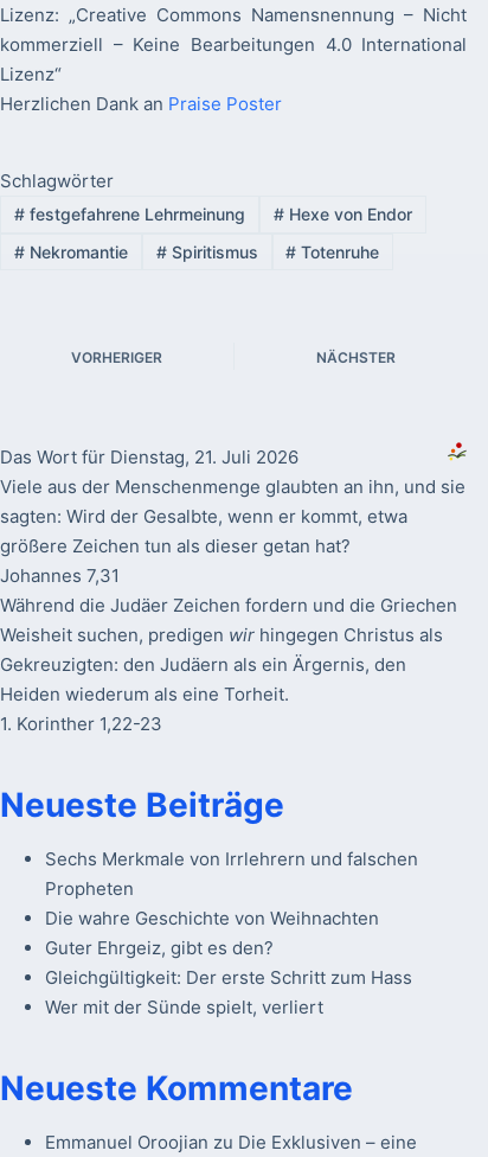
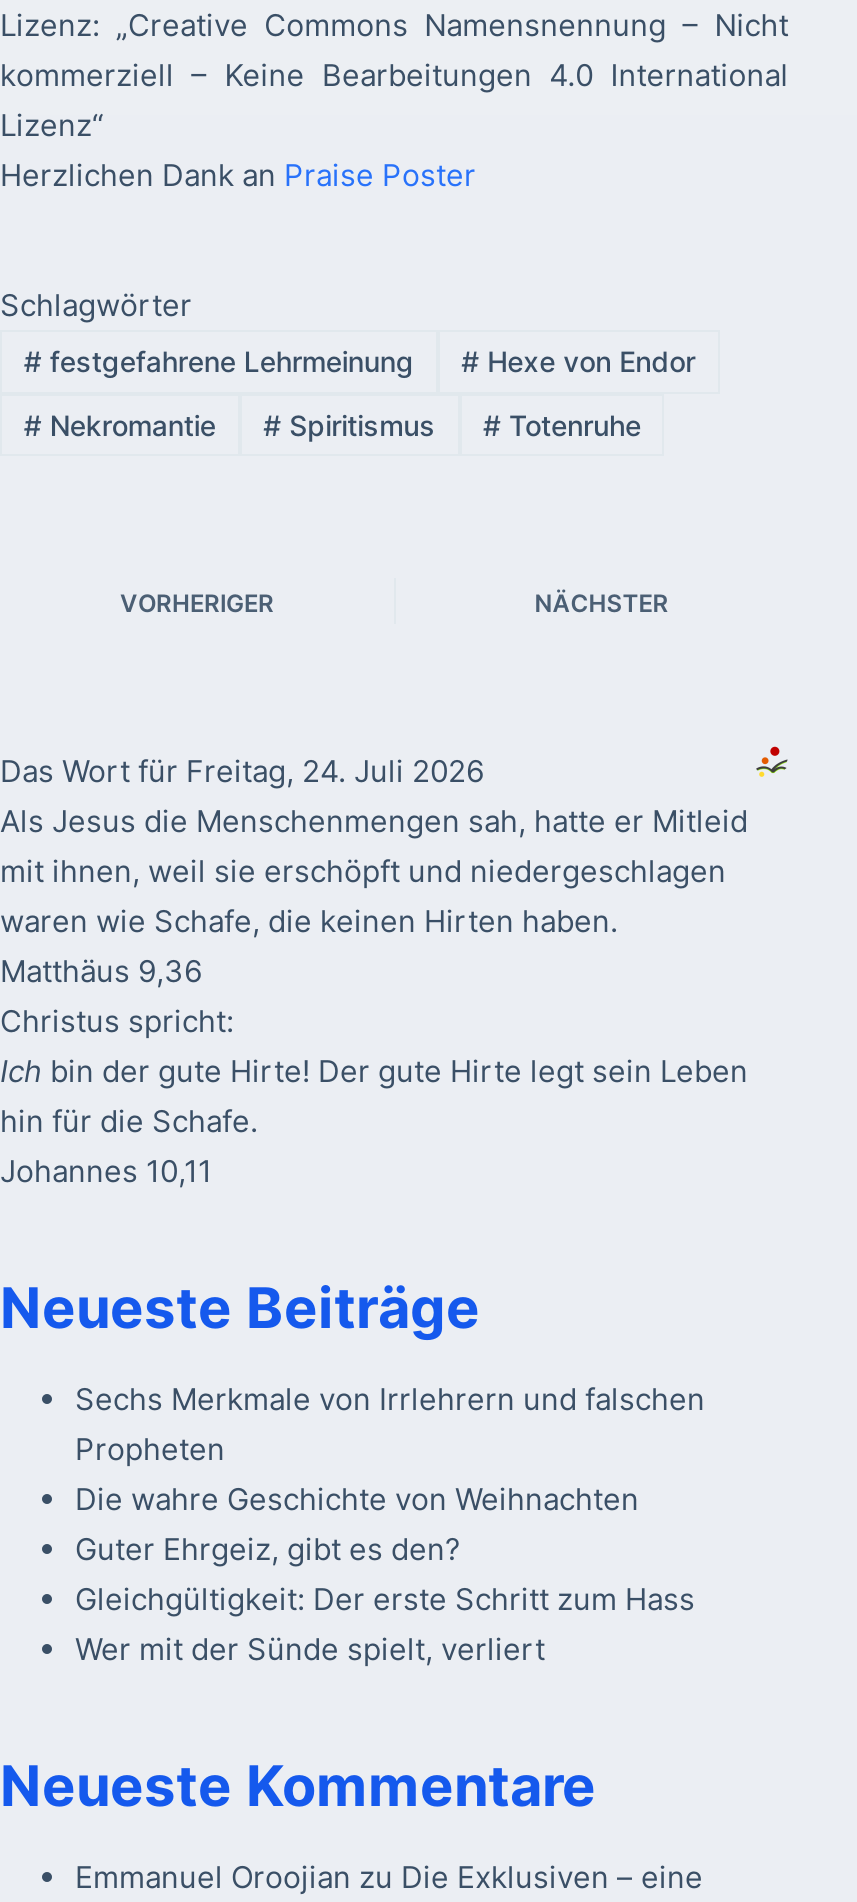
- Das Wort für Dienstag, 21. Juli 2026
- Viele aus der Menschenmenge glaubten an ihn, und sie
- sagten: Wird der Gesalbte, wenn er kommt, etwa
- größere Zeichen tun als dieser getan hat?
- Johannes 7,31
- Während die Judäer Zeichen fordern und die Griechen
- Weisheit suchen, predigen wir hingegen Christus als
- Gekreuzigten: den Judäern als ein Ärgernis, den
- Heiden wiederum als eine Torheit.
- 1. Korinther 1,22-23
+ Das Wort für Freitag, 24. Juli 2026
+ Als Jesus die Menschenmengen sah, hatte er Mitleid
+ mit ihnen, weil sie erschöpft und niedergeschlagen
+ waren wie Schafe, die keinen Hirten haben.
+ Matthäus 9,36
+ Christus spricht:
+ Ich bin der gute Hirte! Der gute Hirte legt sein Leben
+ hin für die Schafe.
+ Johannes 10,11
